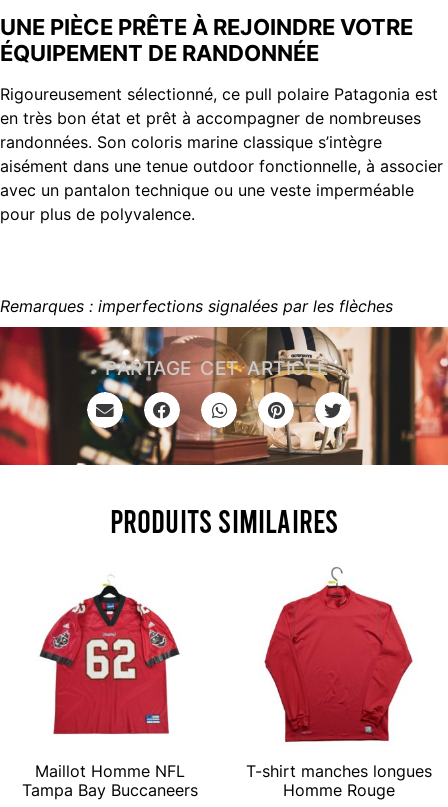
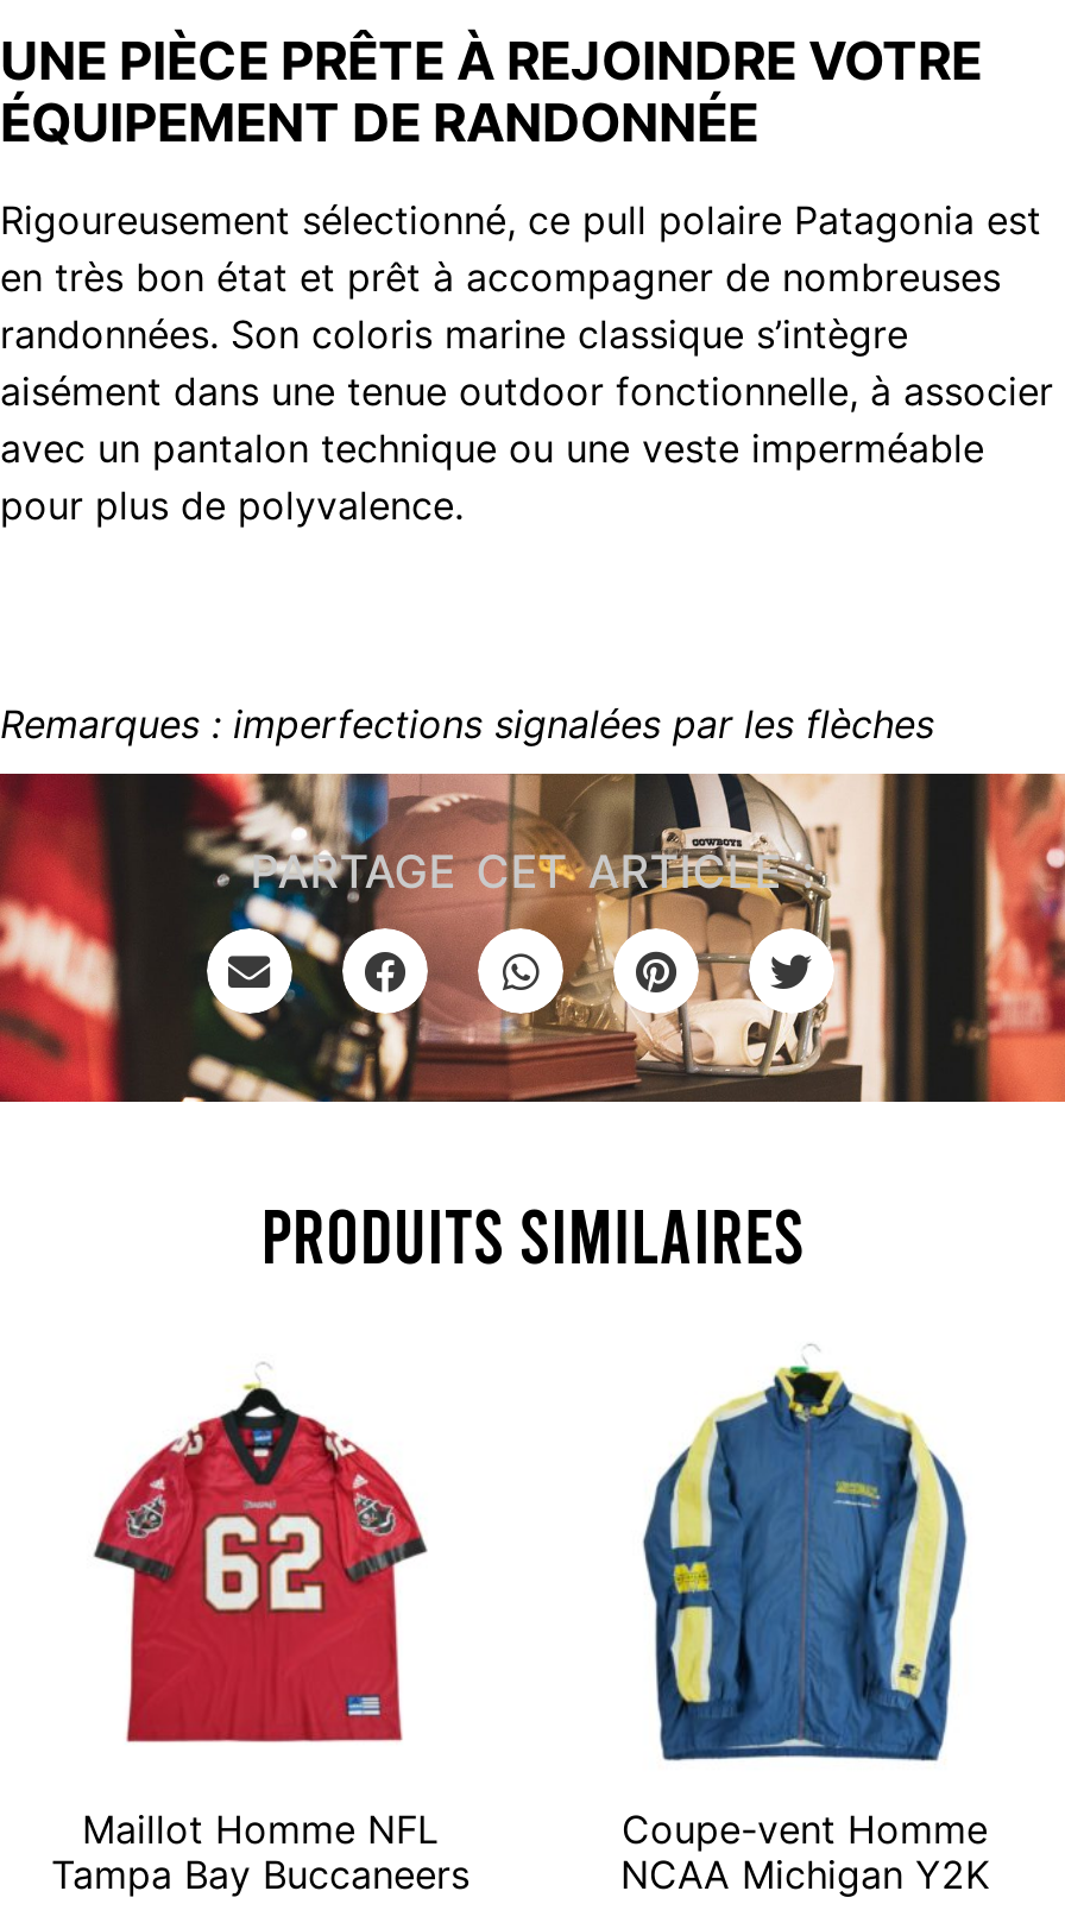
- [image]
- T-shirt manches longues
- Homme Rouge
+ [image]
+ Coupe-vent Homme
+ NCAA Michigan Y2K
